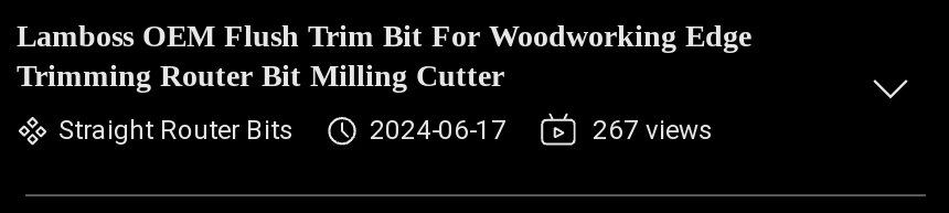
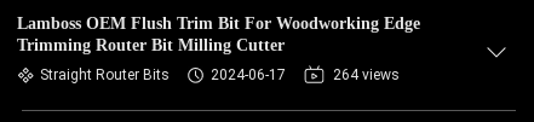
- 267 views
+ 264 views
